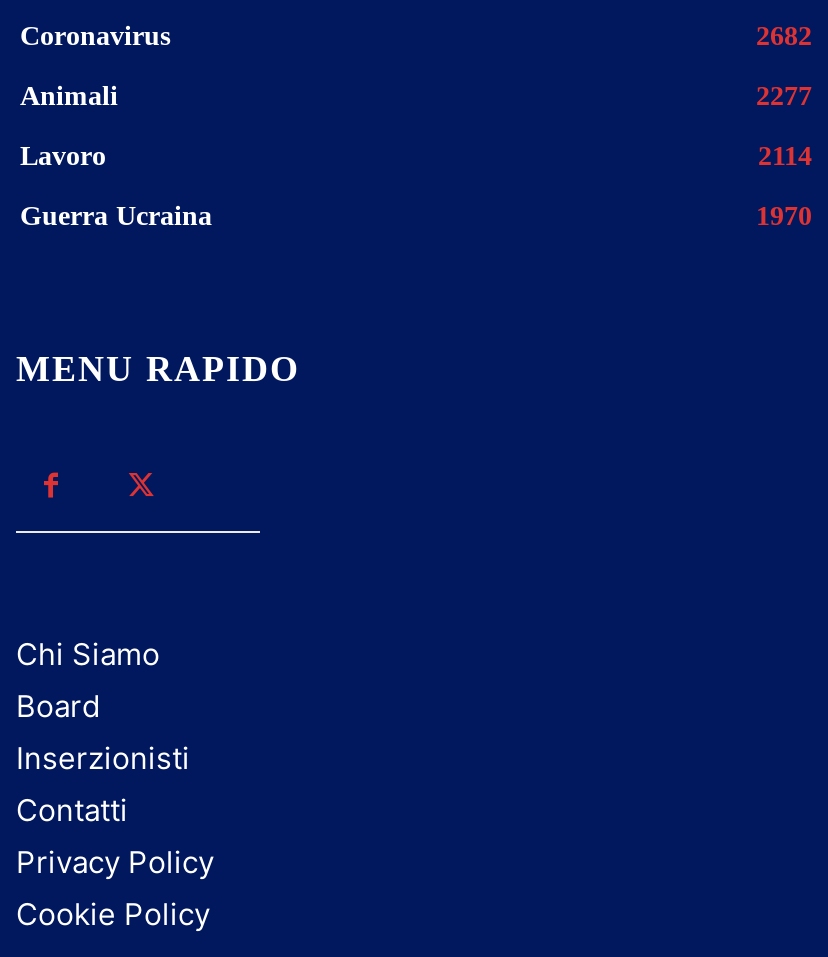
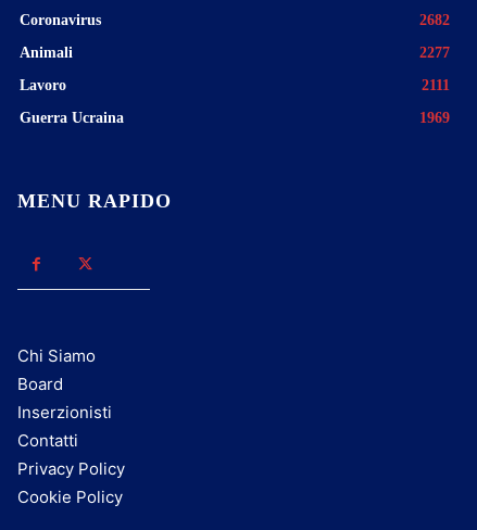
- 2114
+ 2111

- 1970
+ 1969
